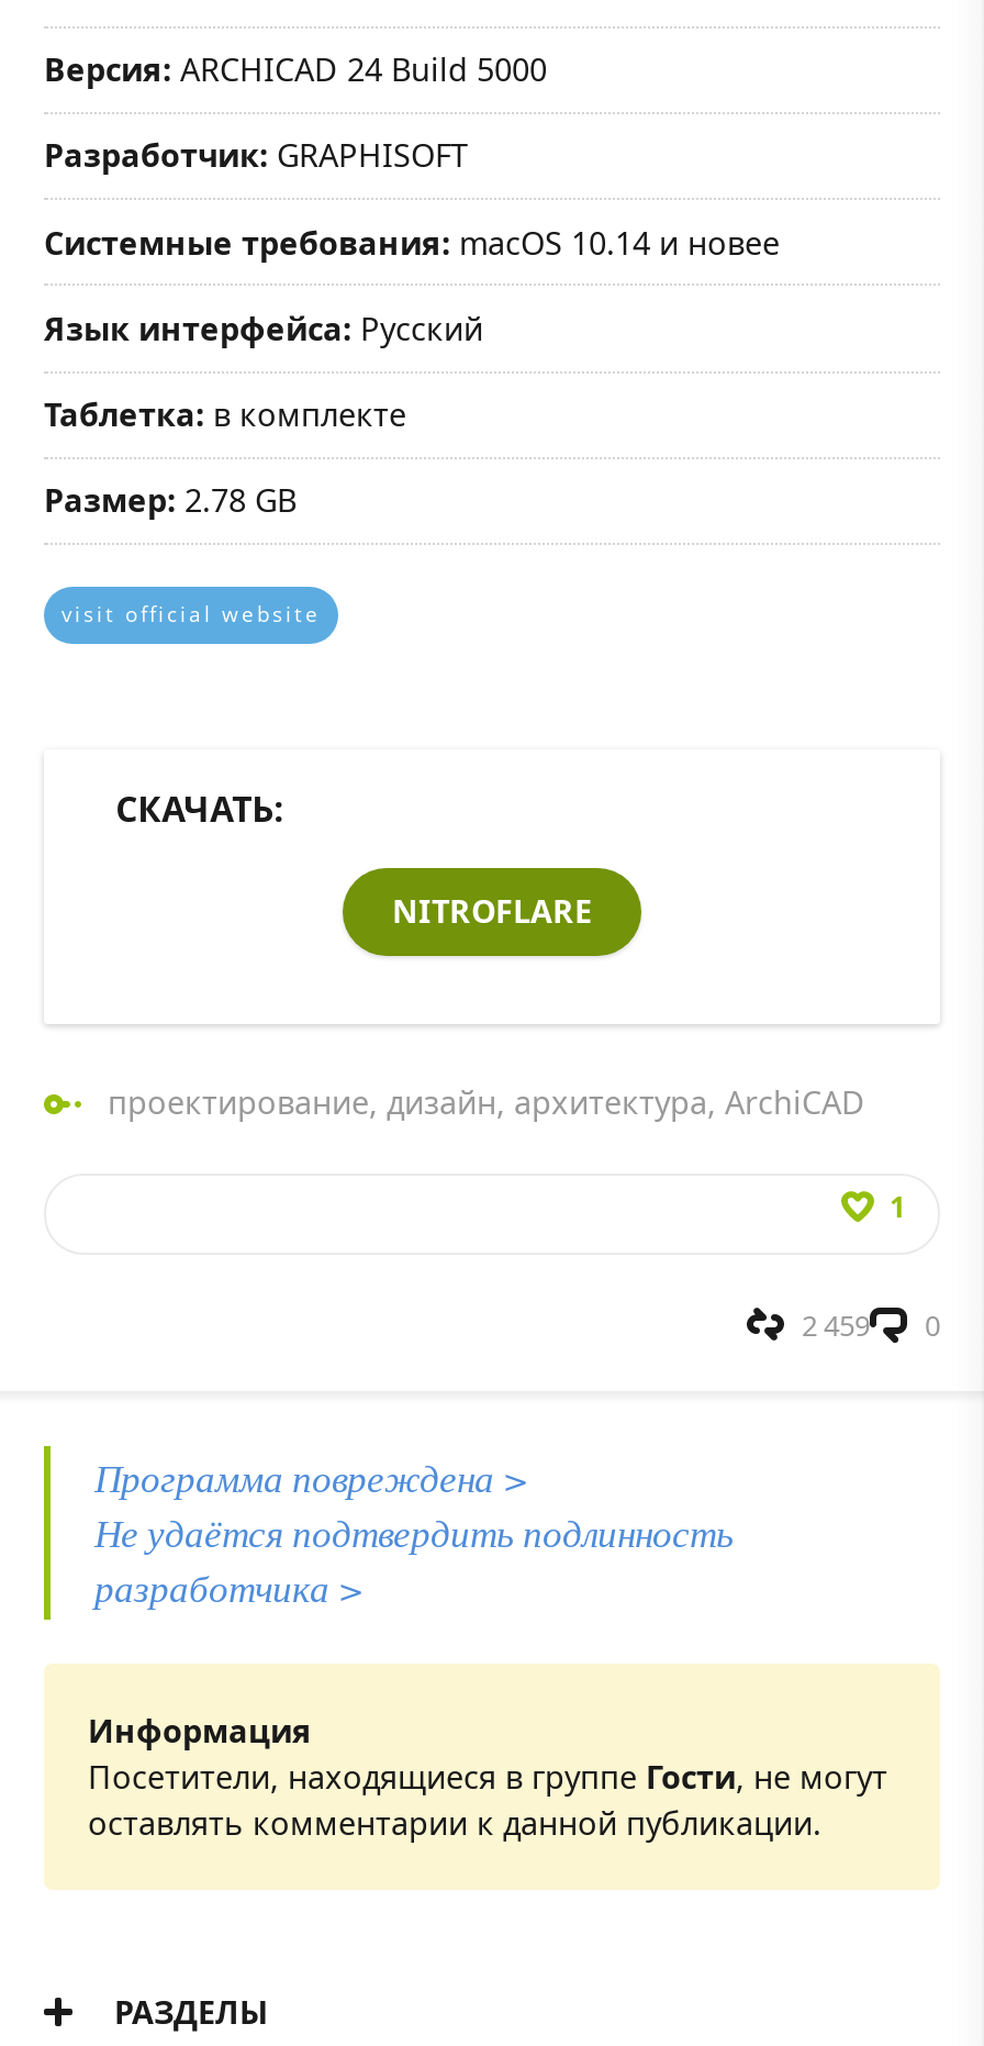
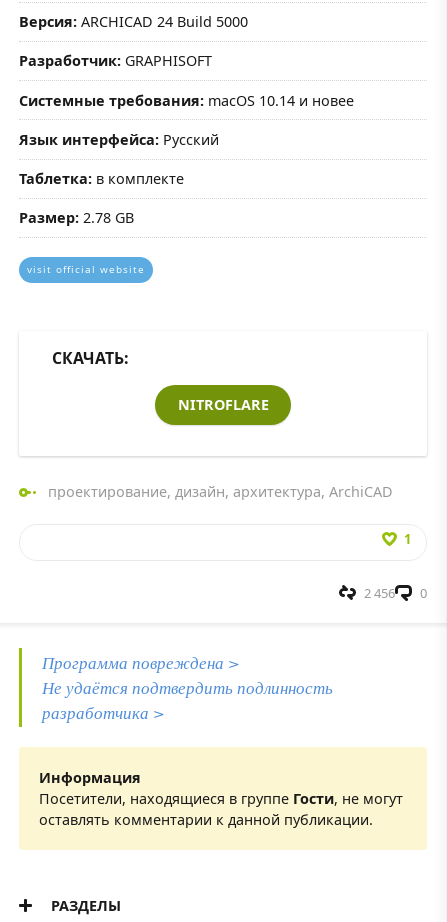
- 2 459 0
+ 2 456 0
